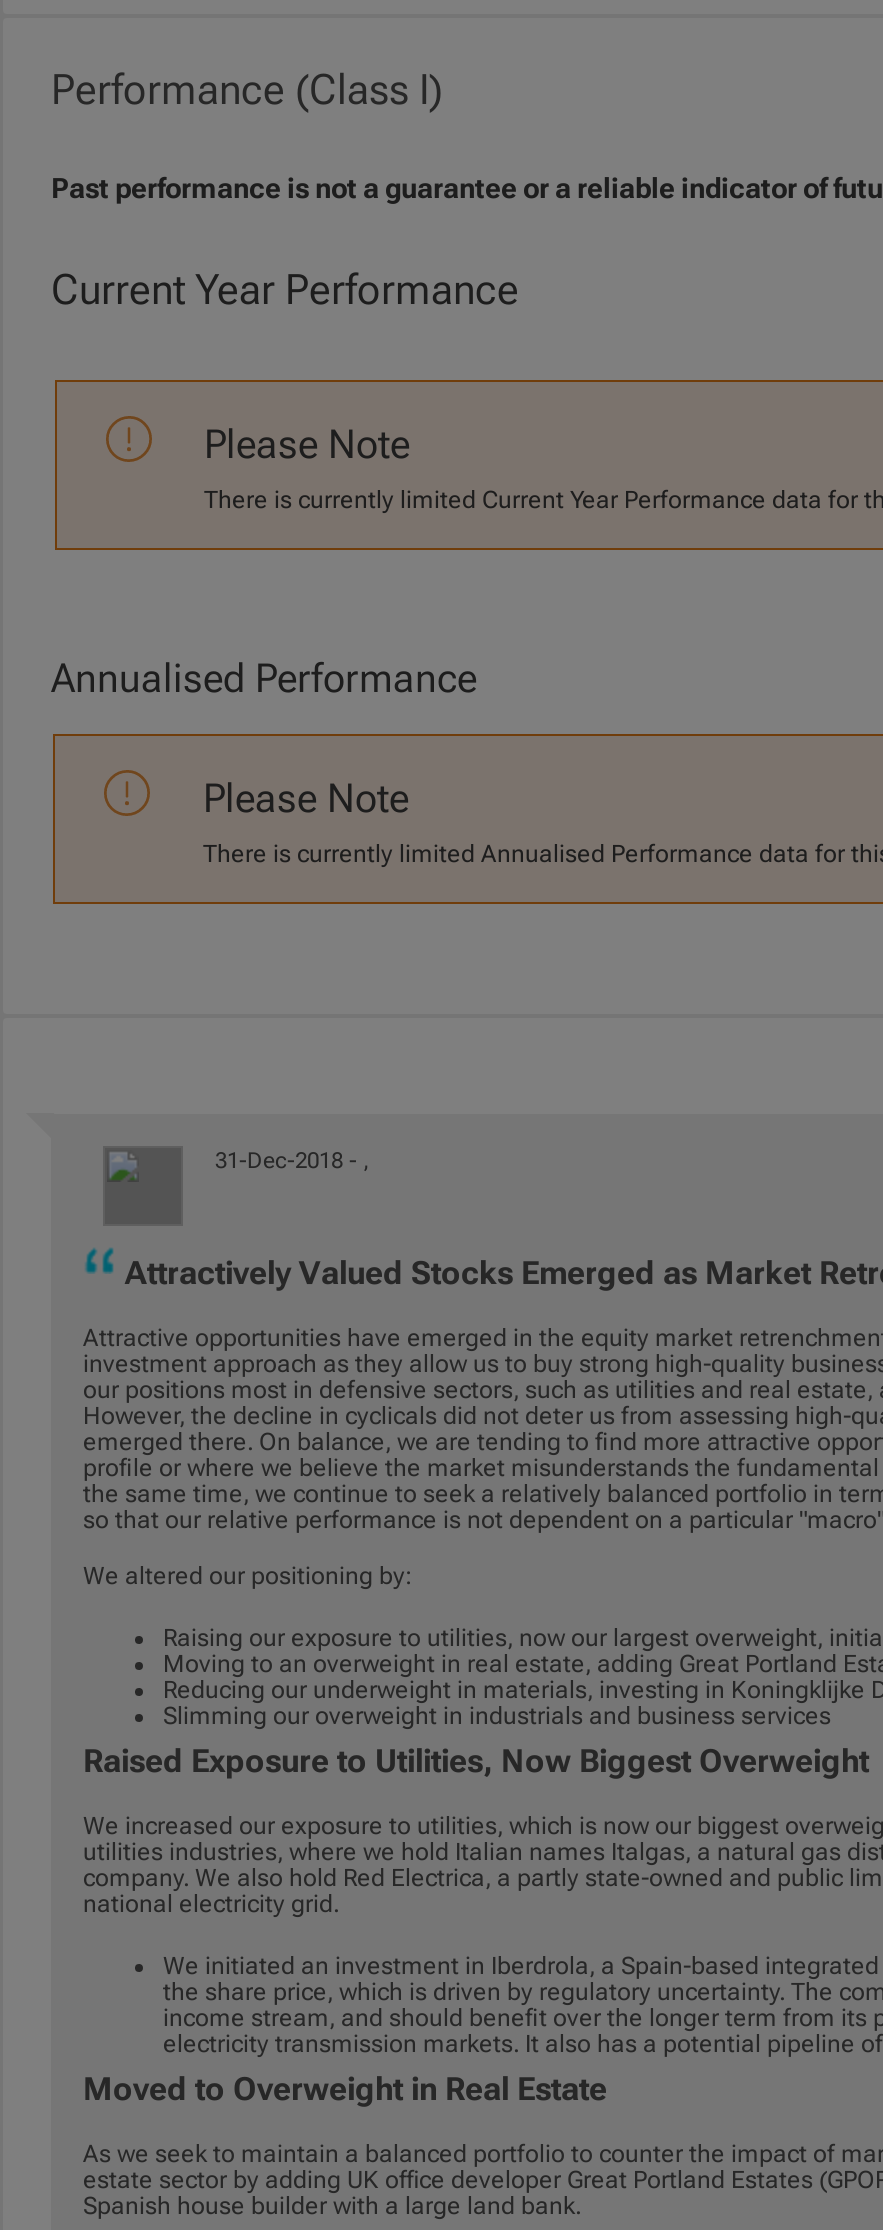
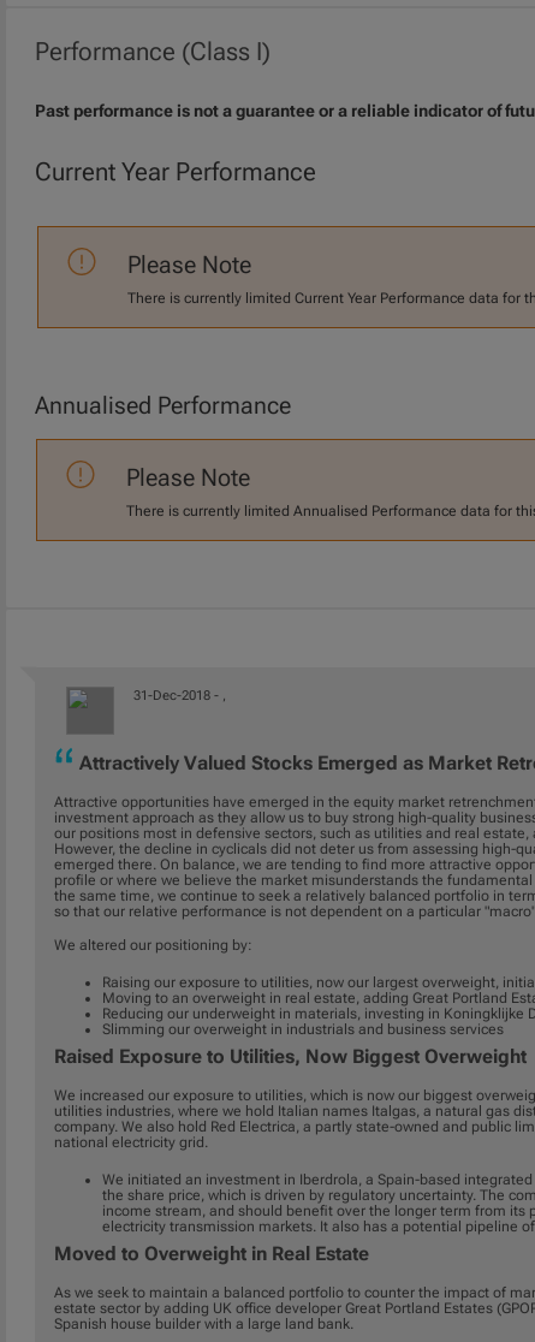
- 31-Dec-2018 - ,
+ 31-Dec-2018 -,
